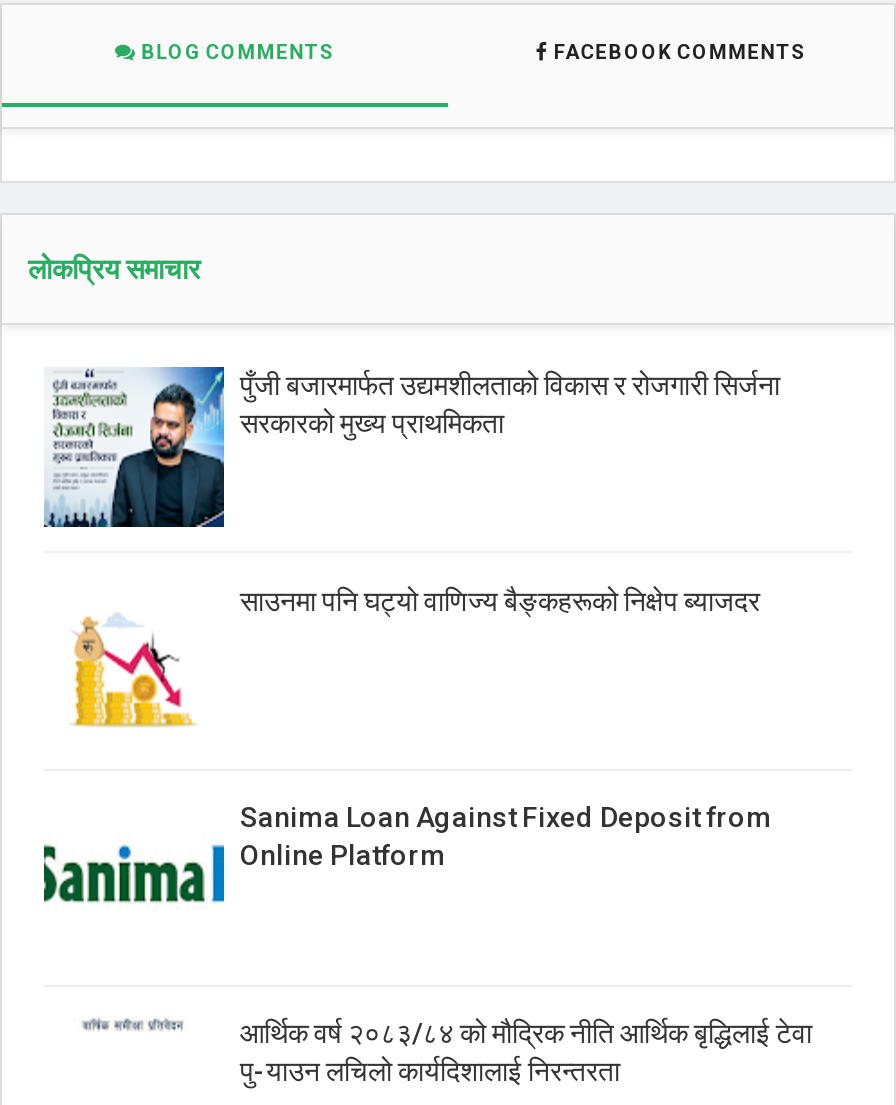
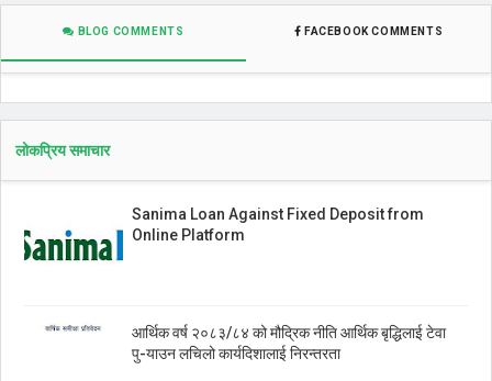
- [image]
- पुँजी बजारमार्फत उद्यमशीलताको विकास र रोजगारी सिर्जना
- सरकारको मुख्य प्राथमिकता

- साउनमा पनि घट्यो वाणिज्य बैङ्कहरूको निक्षेप ब्याजदर

- [image]
